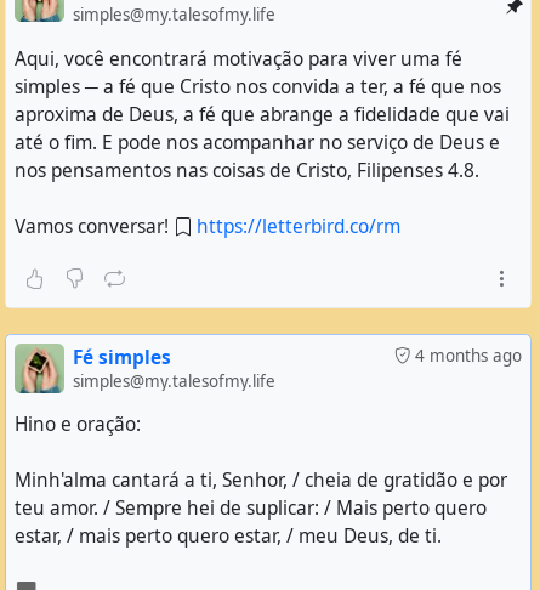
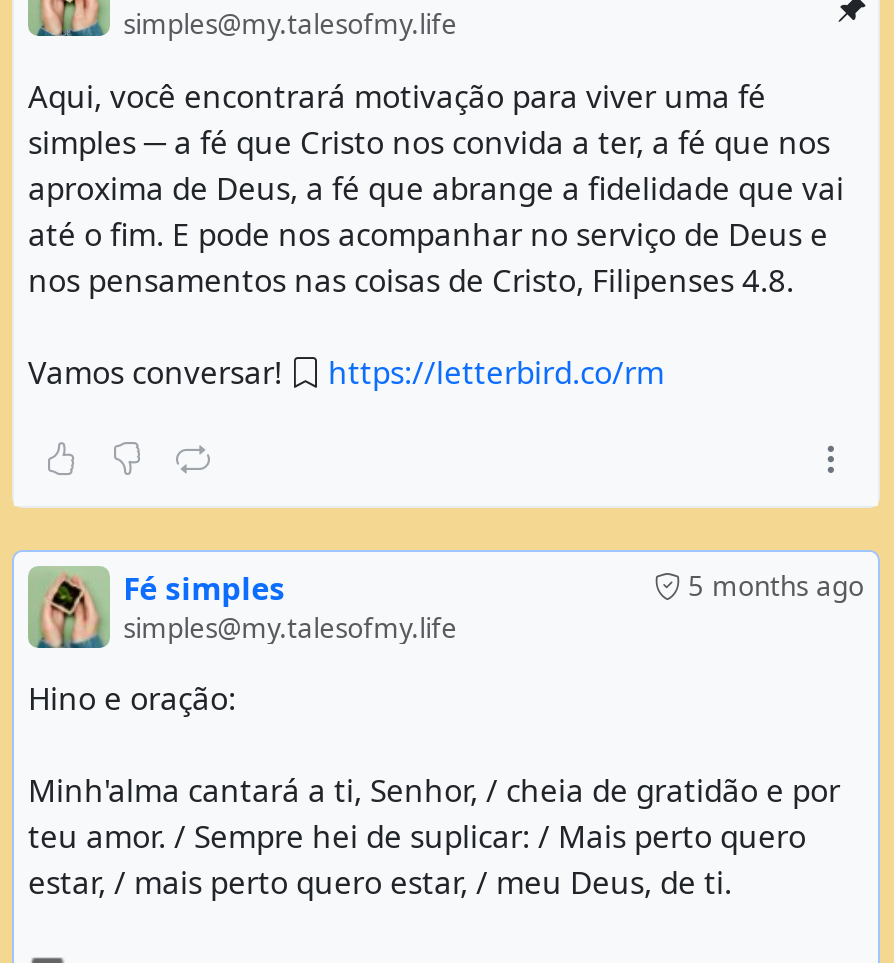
- 4 months ago
+ 5 months ago
